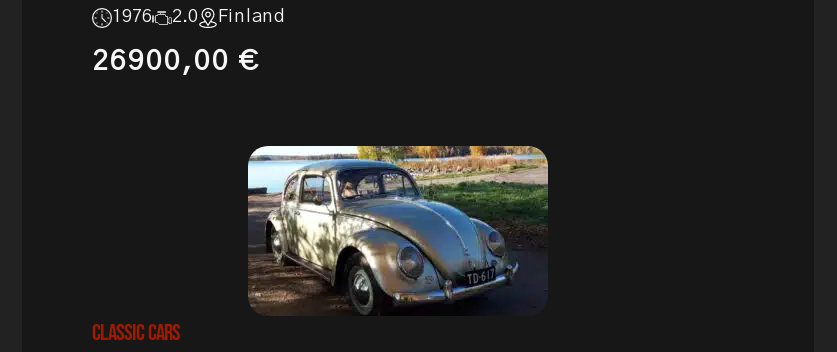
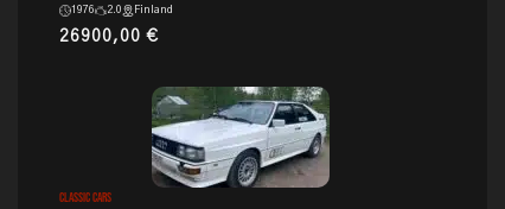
- [image]
+ [image]
